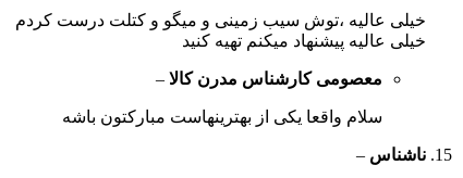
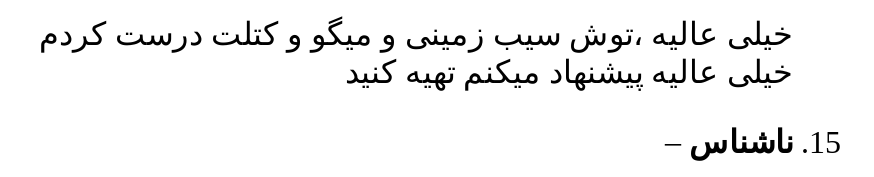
- معصومی کارشناس مدرن کالا –
- سلام واقعا یکی از بهترینهاست مبارکتون باشه
